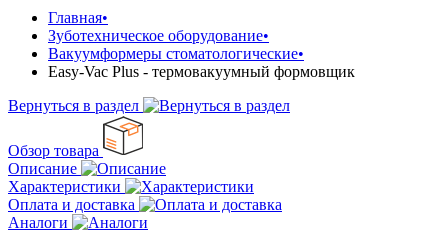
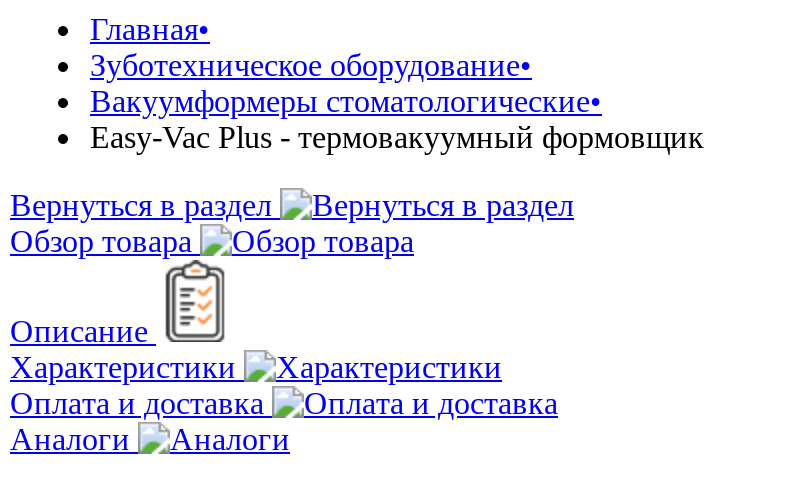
- [image]
+ [image]

moved up: Обзор товара
